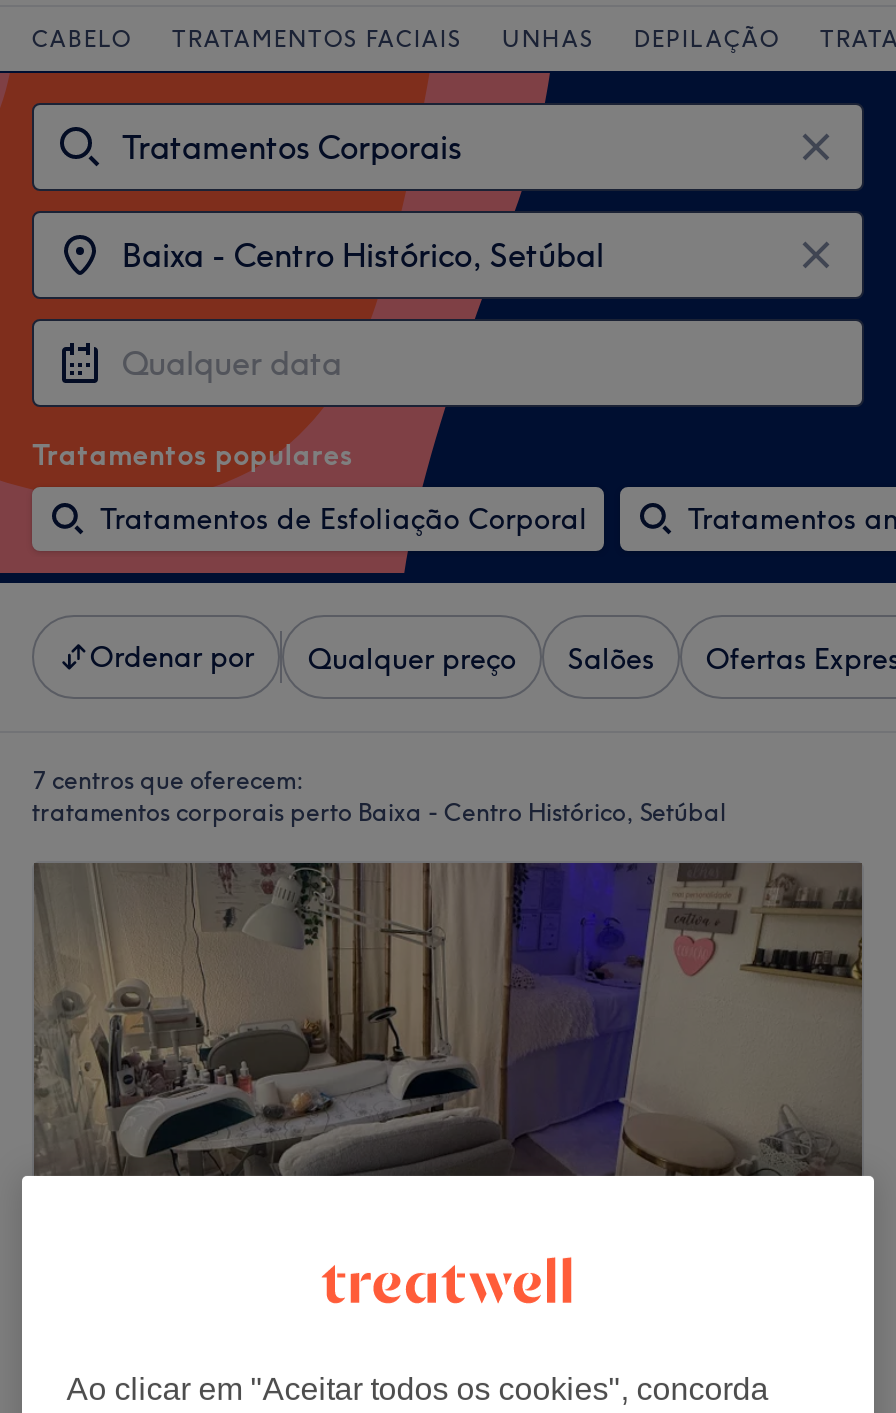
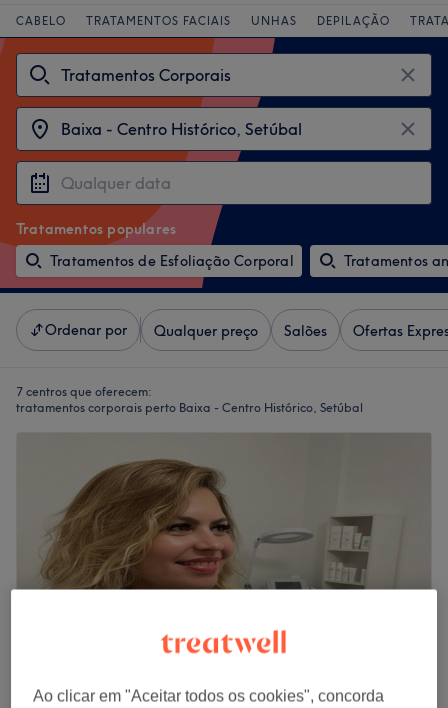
- [image]
+ [image]
